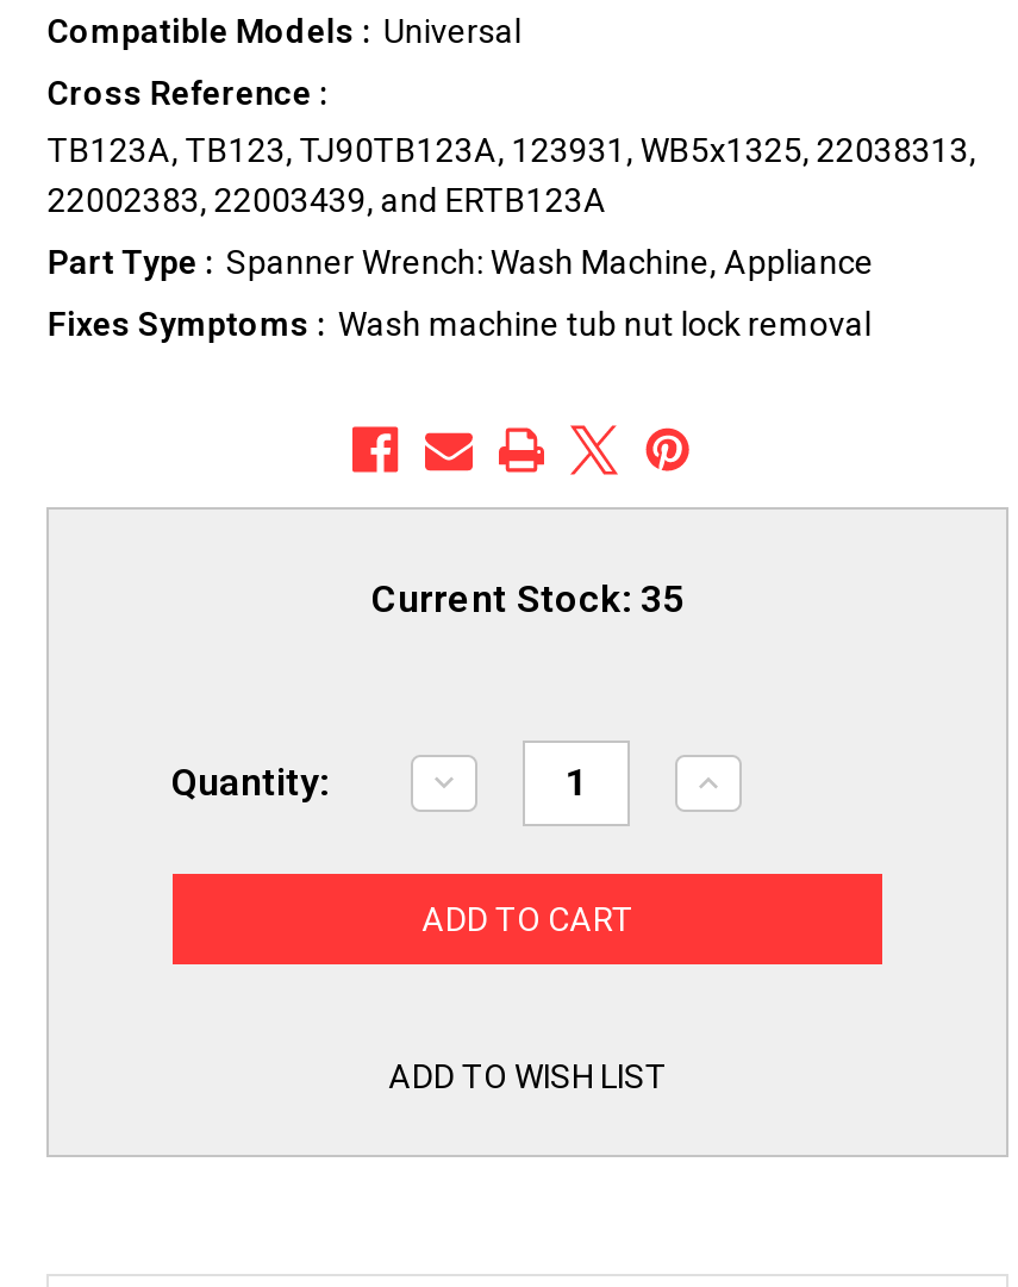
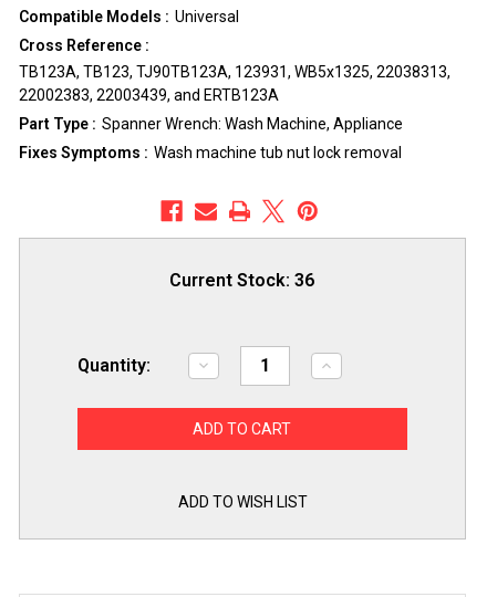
- Current Stock: 35
+ Current Stock: 36
